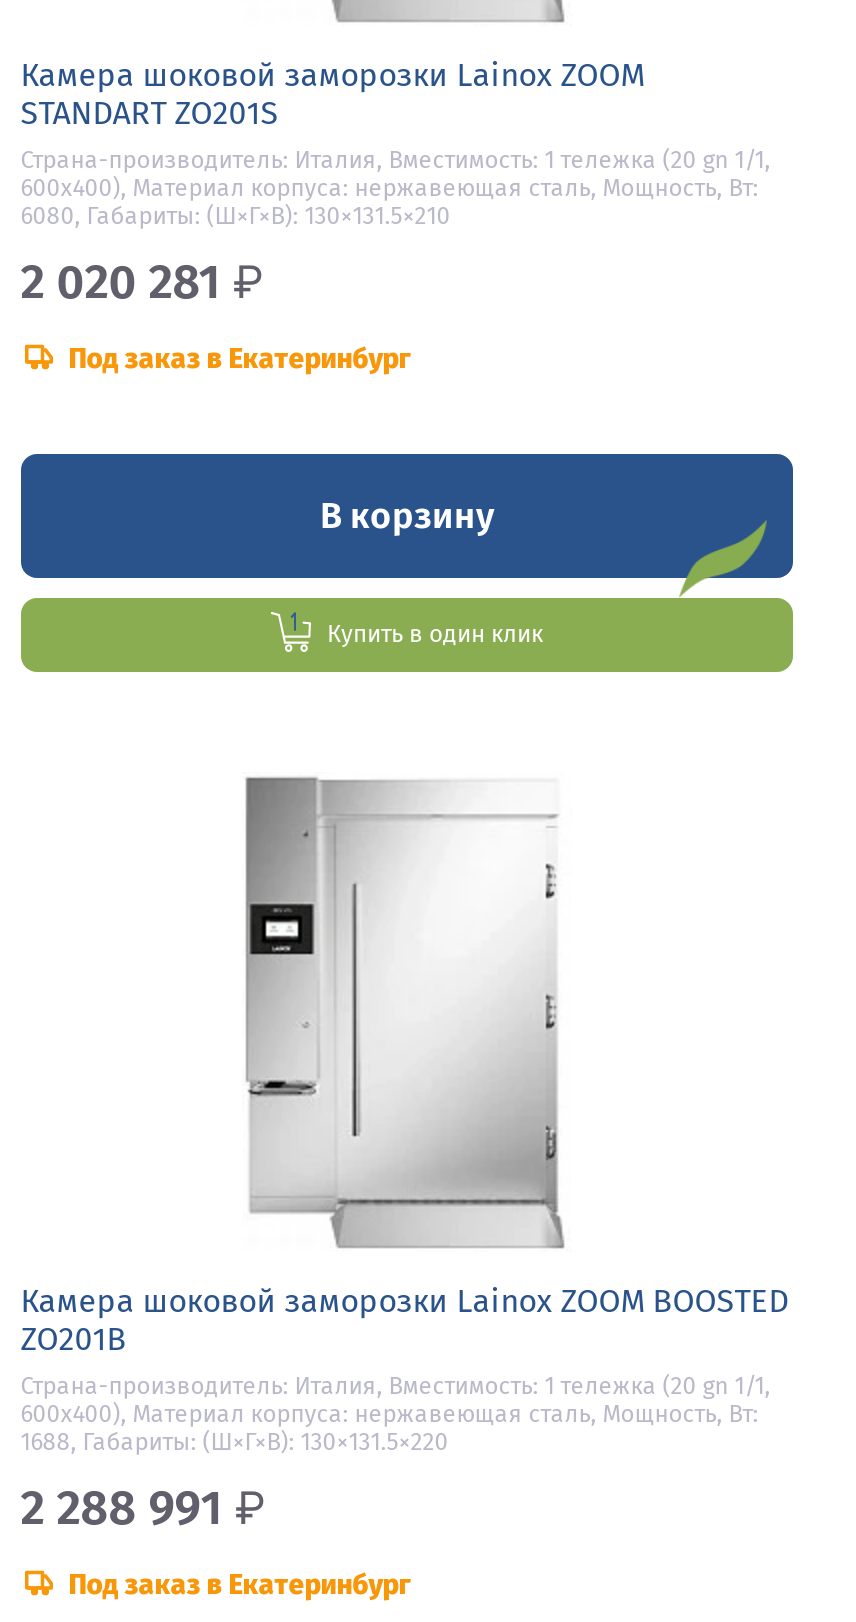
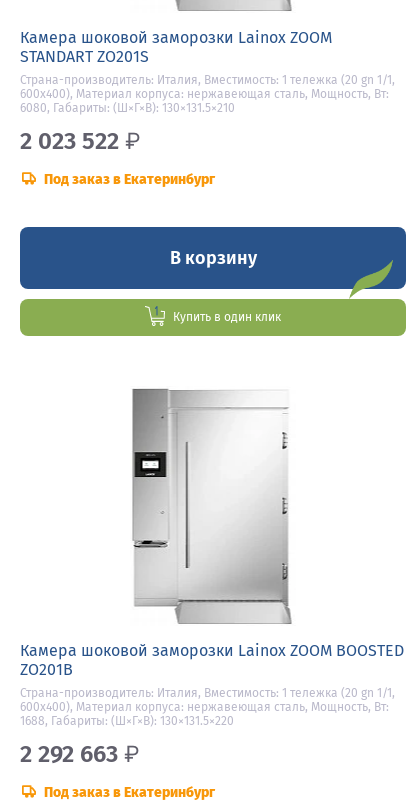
- 2 020 281 ₽
+ 2 023 522 ₽

- 2 288 991 ₽
+ 2 292 663 ₽
